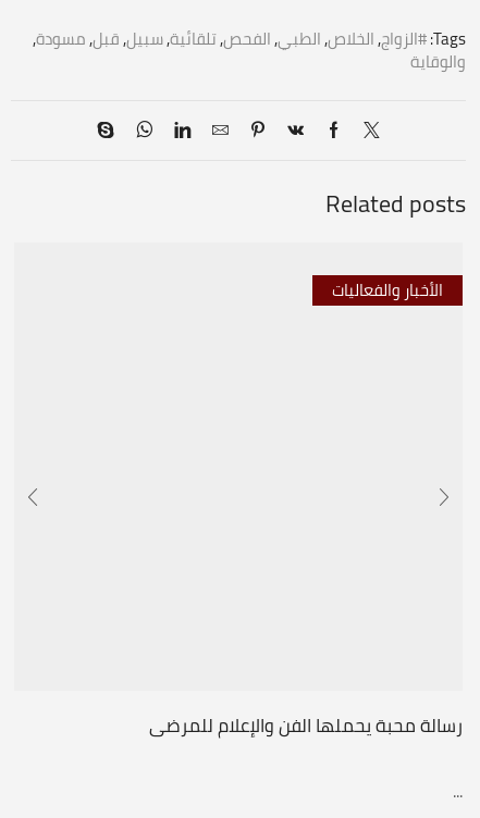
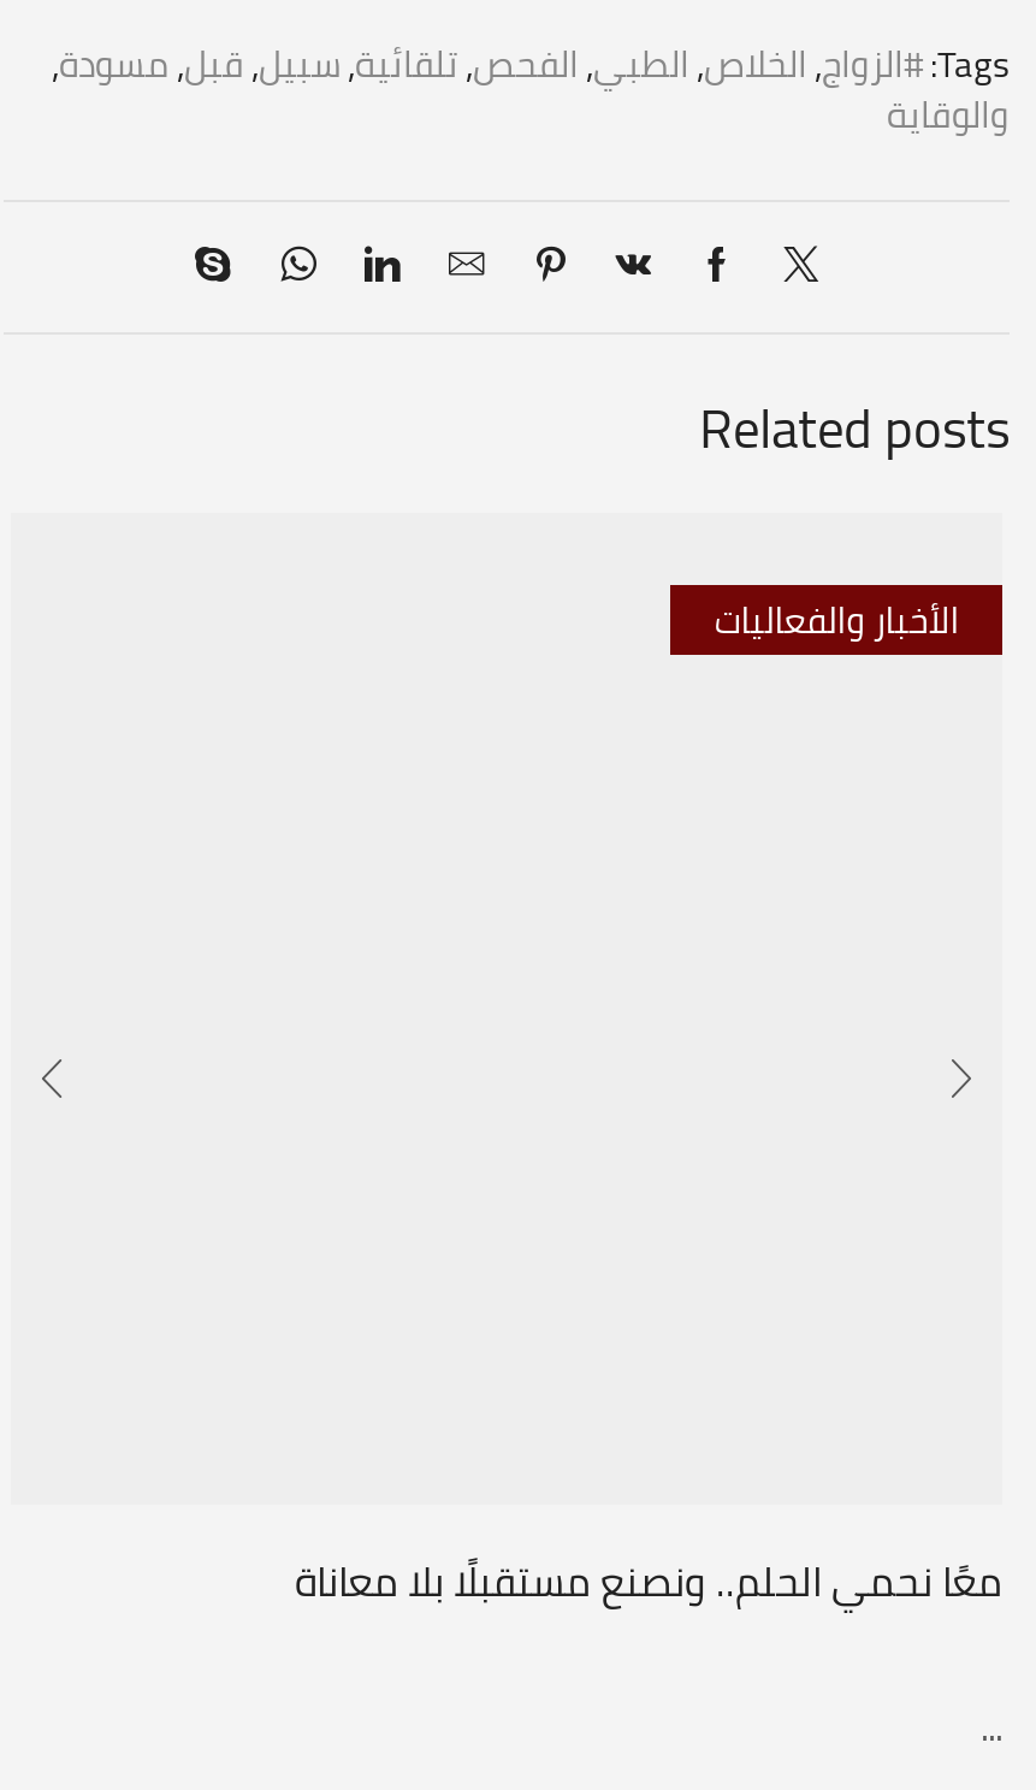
- رسالة محبة يحملها الفن والإعلام للمرضى
+ معًا نحمي الحلم.. ونصنع مستقبلًا بلا معاناة
